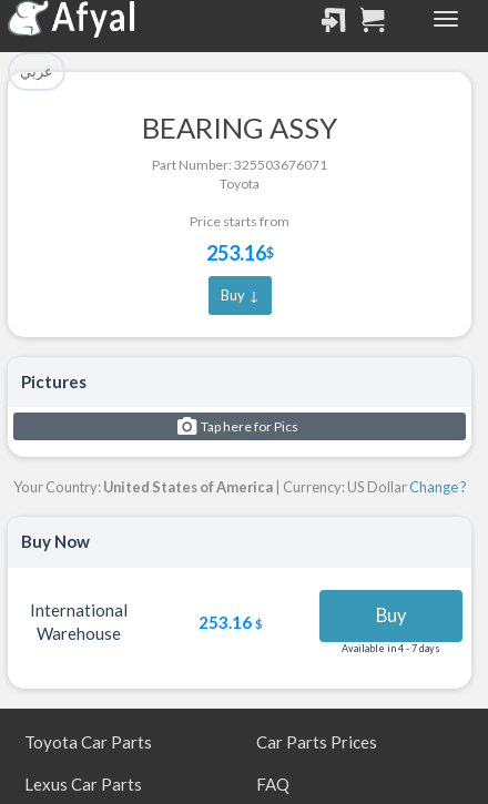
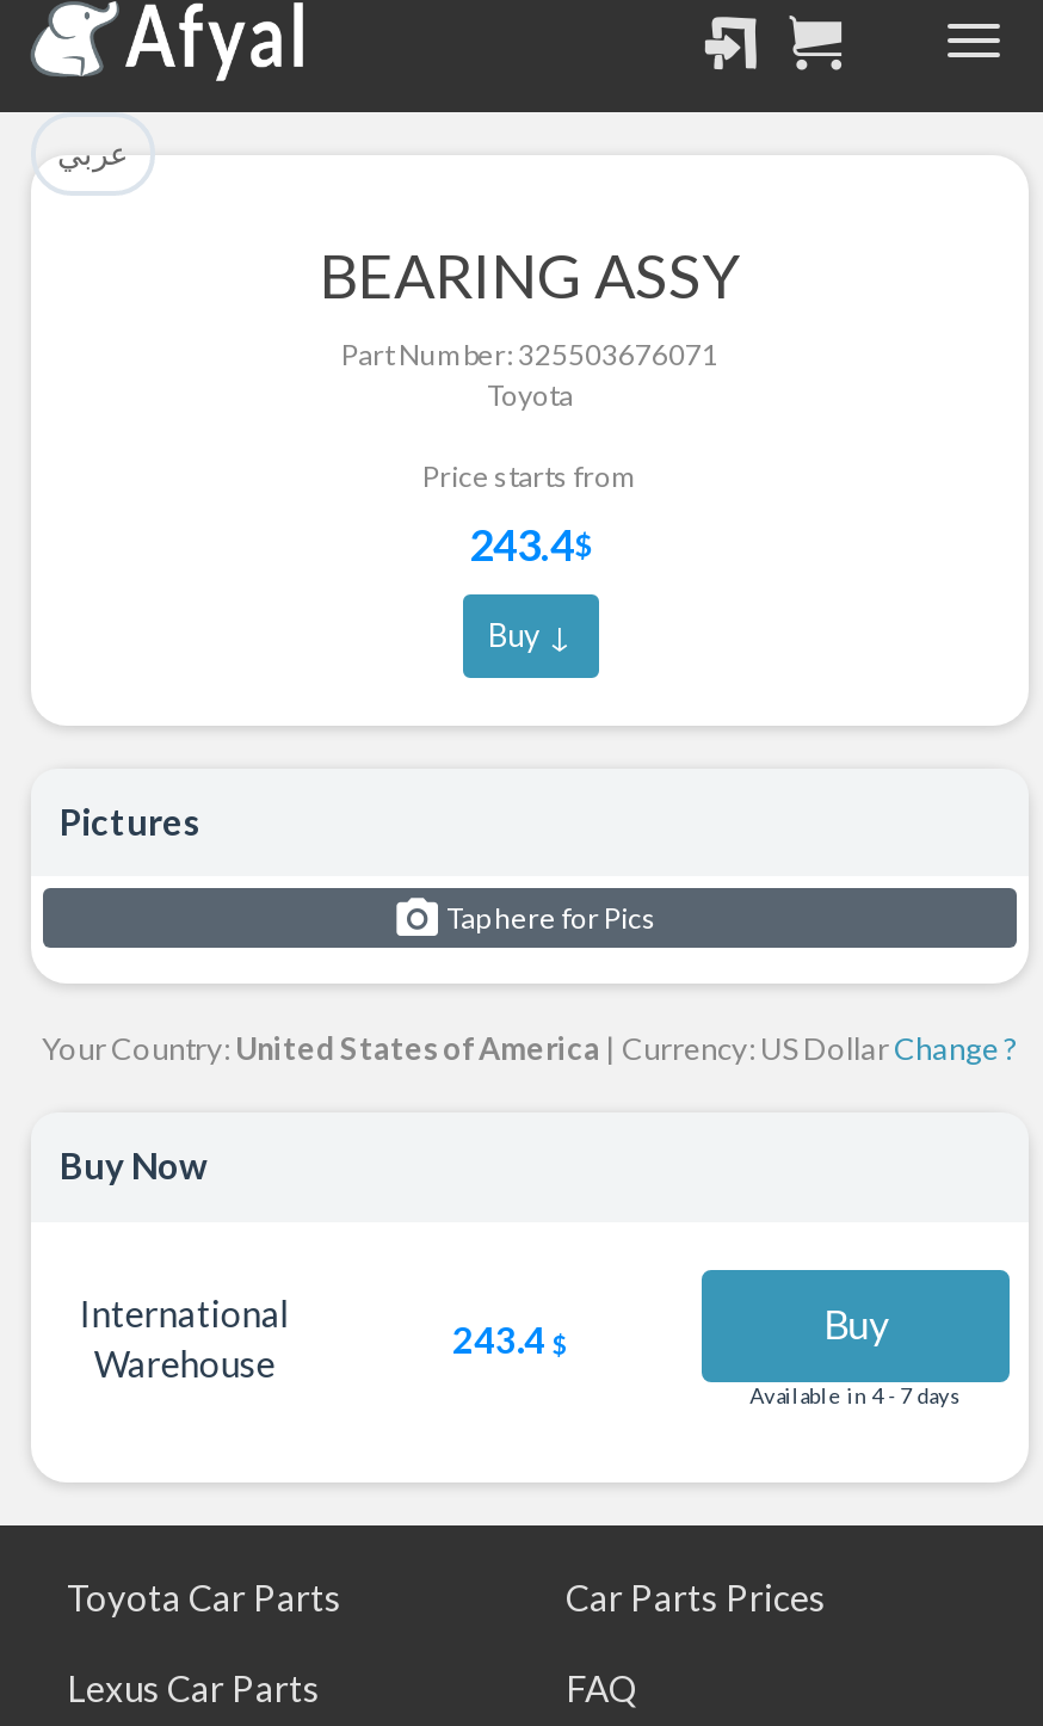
- 253.16$
+ 243.4$

- 253.16 $
+ 243.4 $
